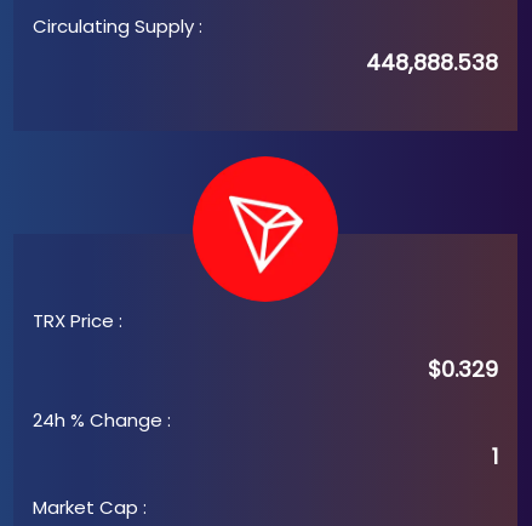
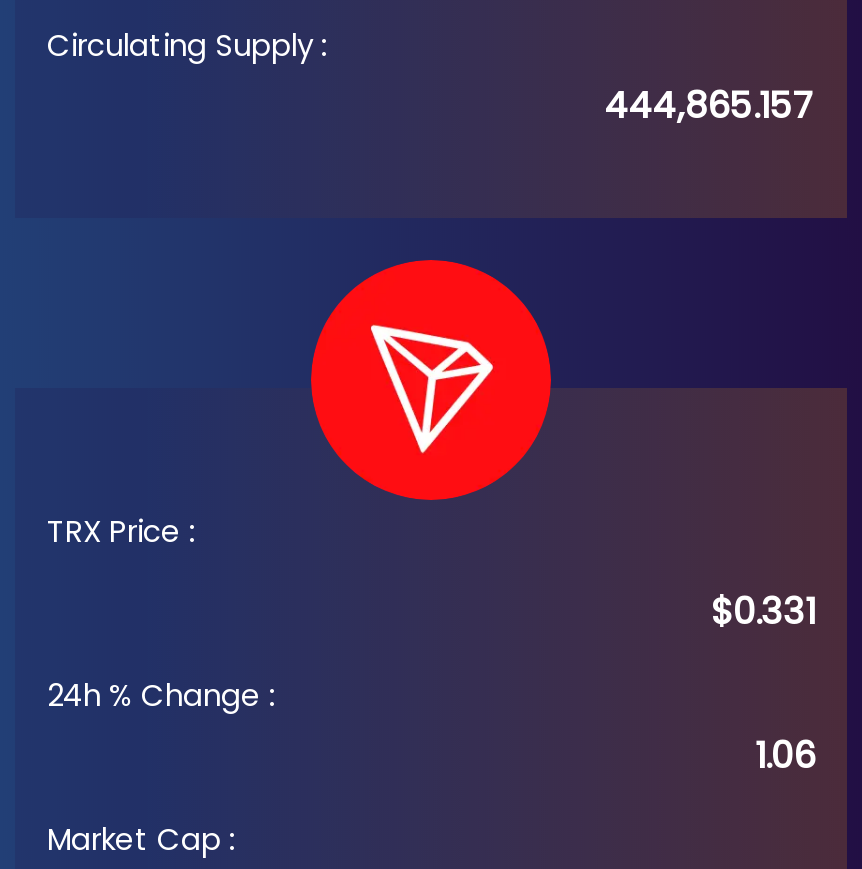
- 448,888.538
+ 444,865.157

- $0.329
+ $0.331

- 1
+ 1.06
